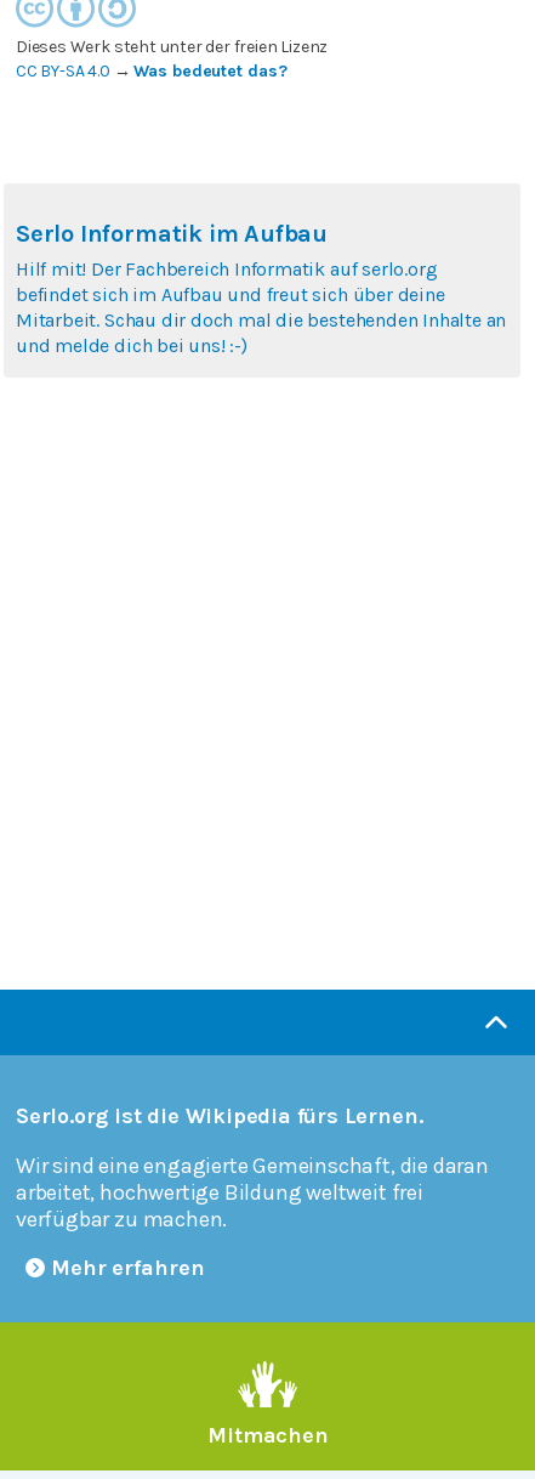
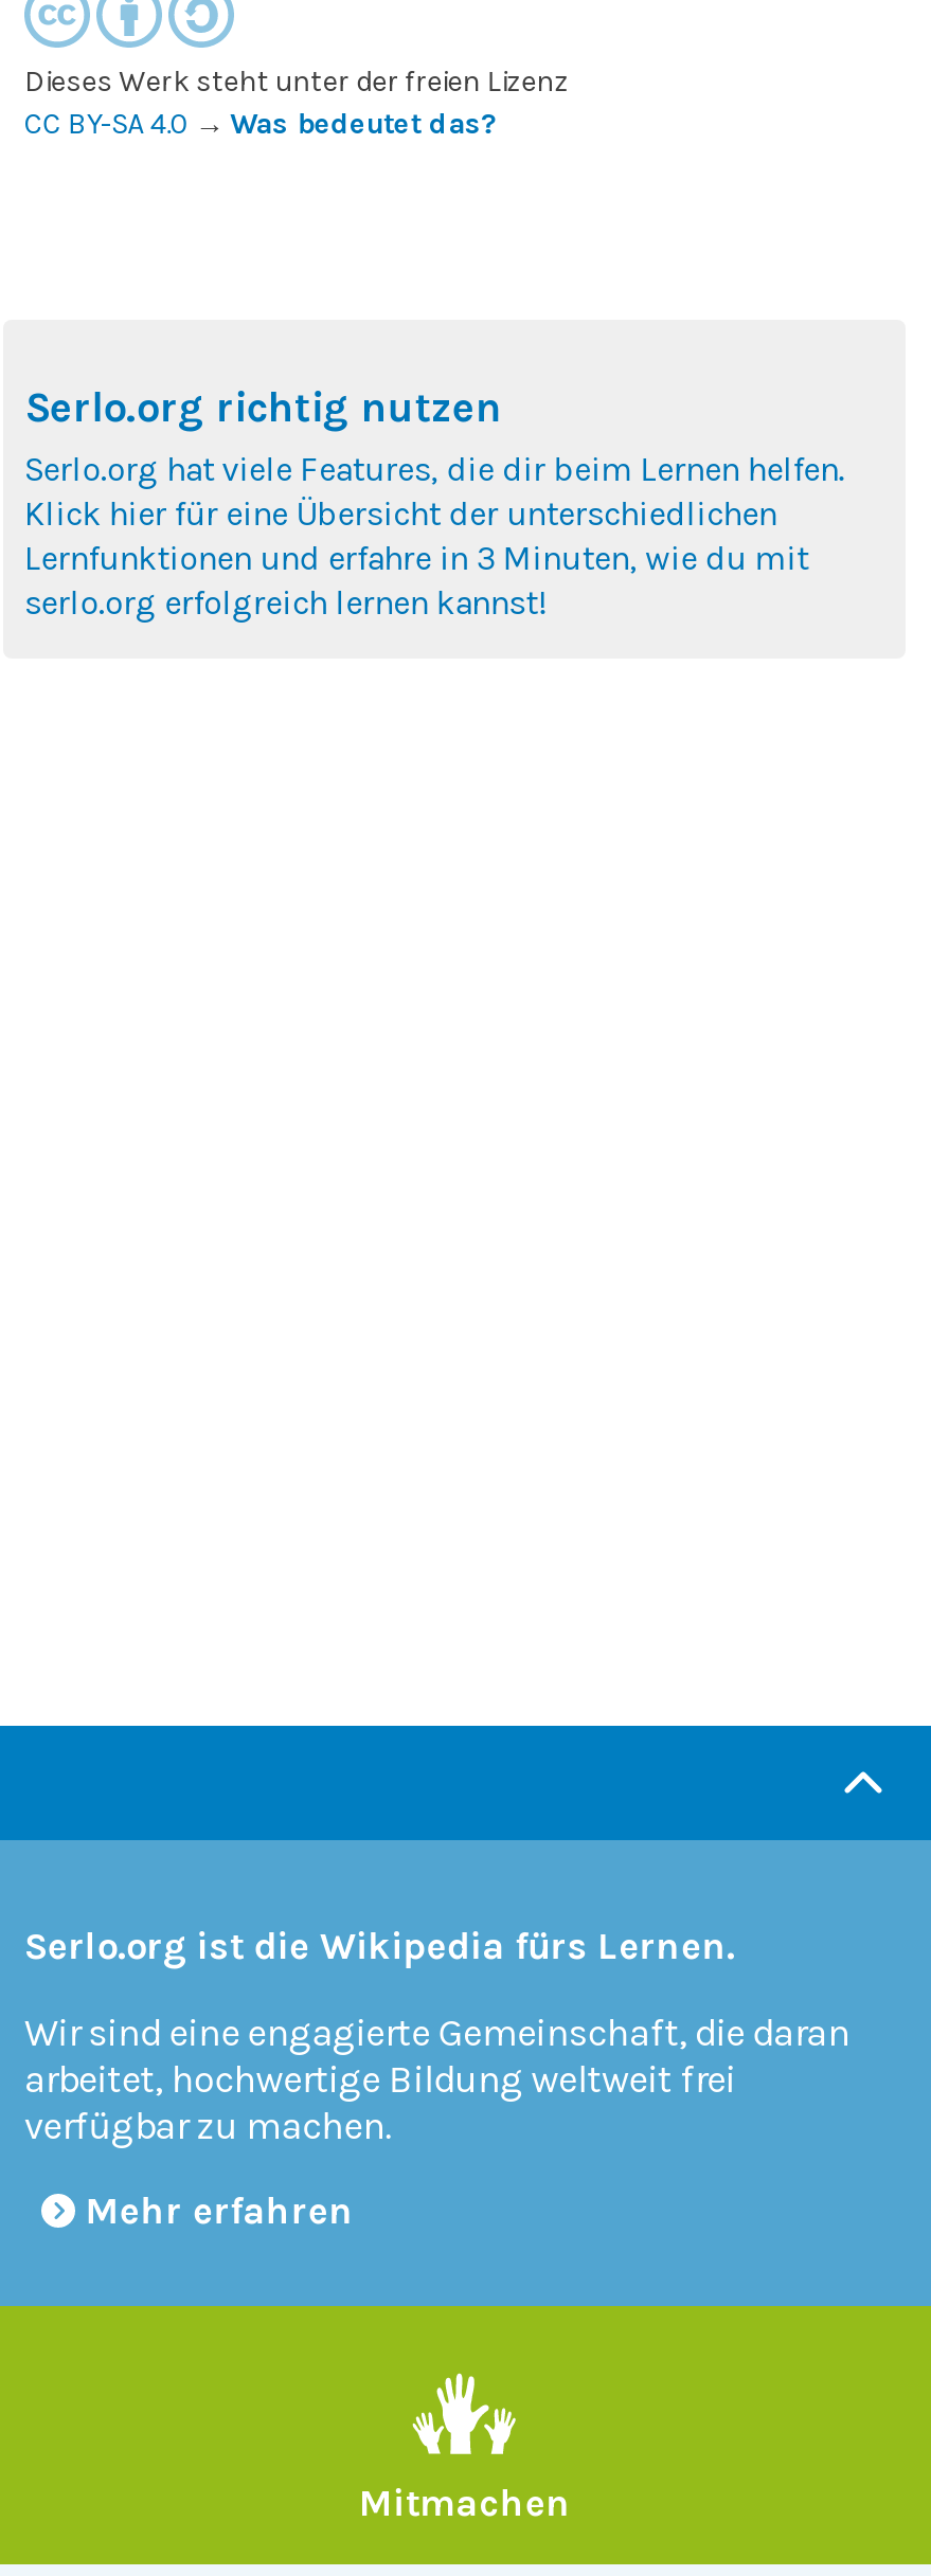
- Serlo Informatik im Aufbau
- Hilf mit! Der Fachbereich Informatik auf serlo.org
- befindet sich im Aufbau und freut sich über deine
- Mitarbeit. Schau dir doch mal die bestehenden Inhalte an
- und melde dich bei uns! :-)
+ Serlo.org richtig nutzen
+ Serlo.org hat viele Features, die dir beim Lernen helfen.
+ Klick hier für eine Übersicht der unterschiedlichen
+ Lernfunktionen und erfahre in 3 Minuten, wie du mit
+ serlo.org erfolgreich lernen kannst!
